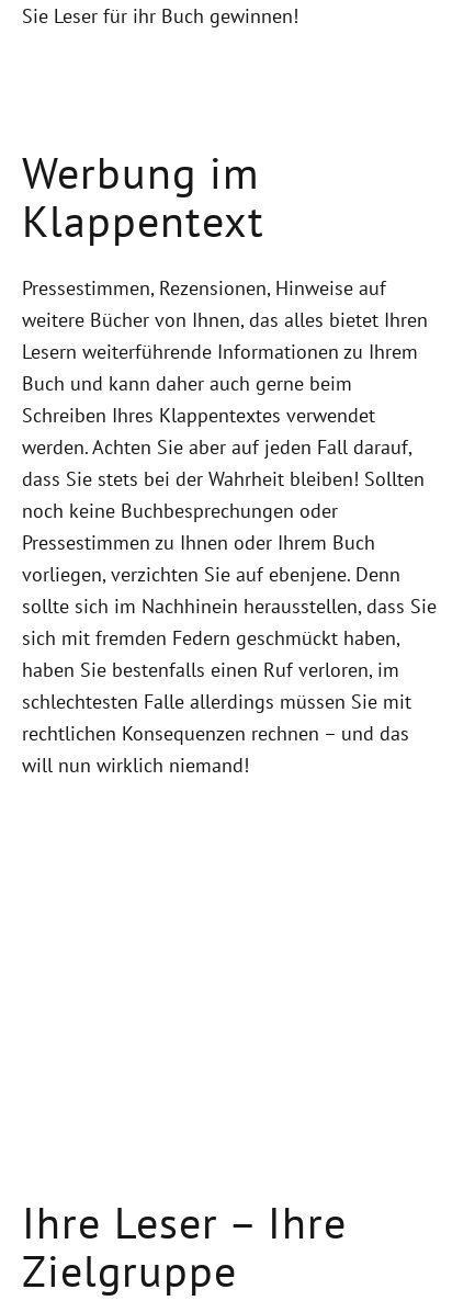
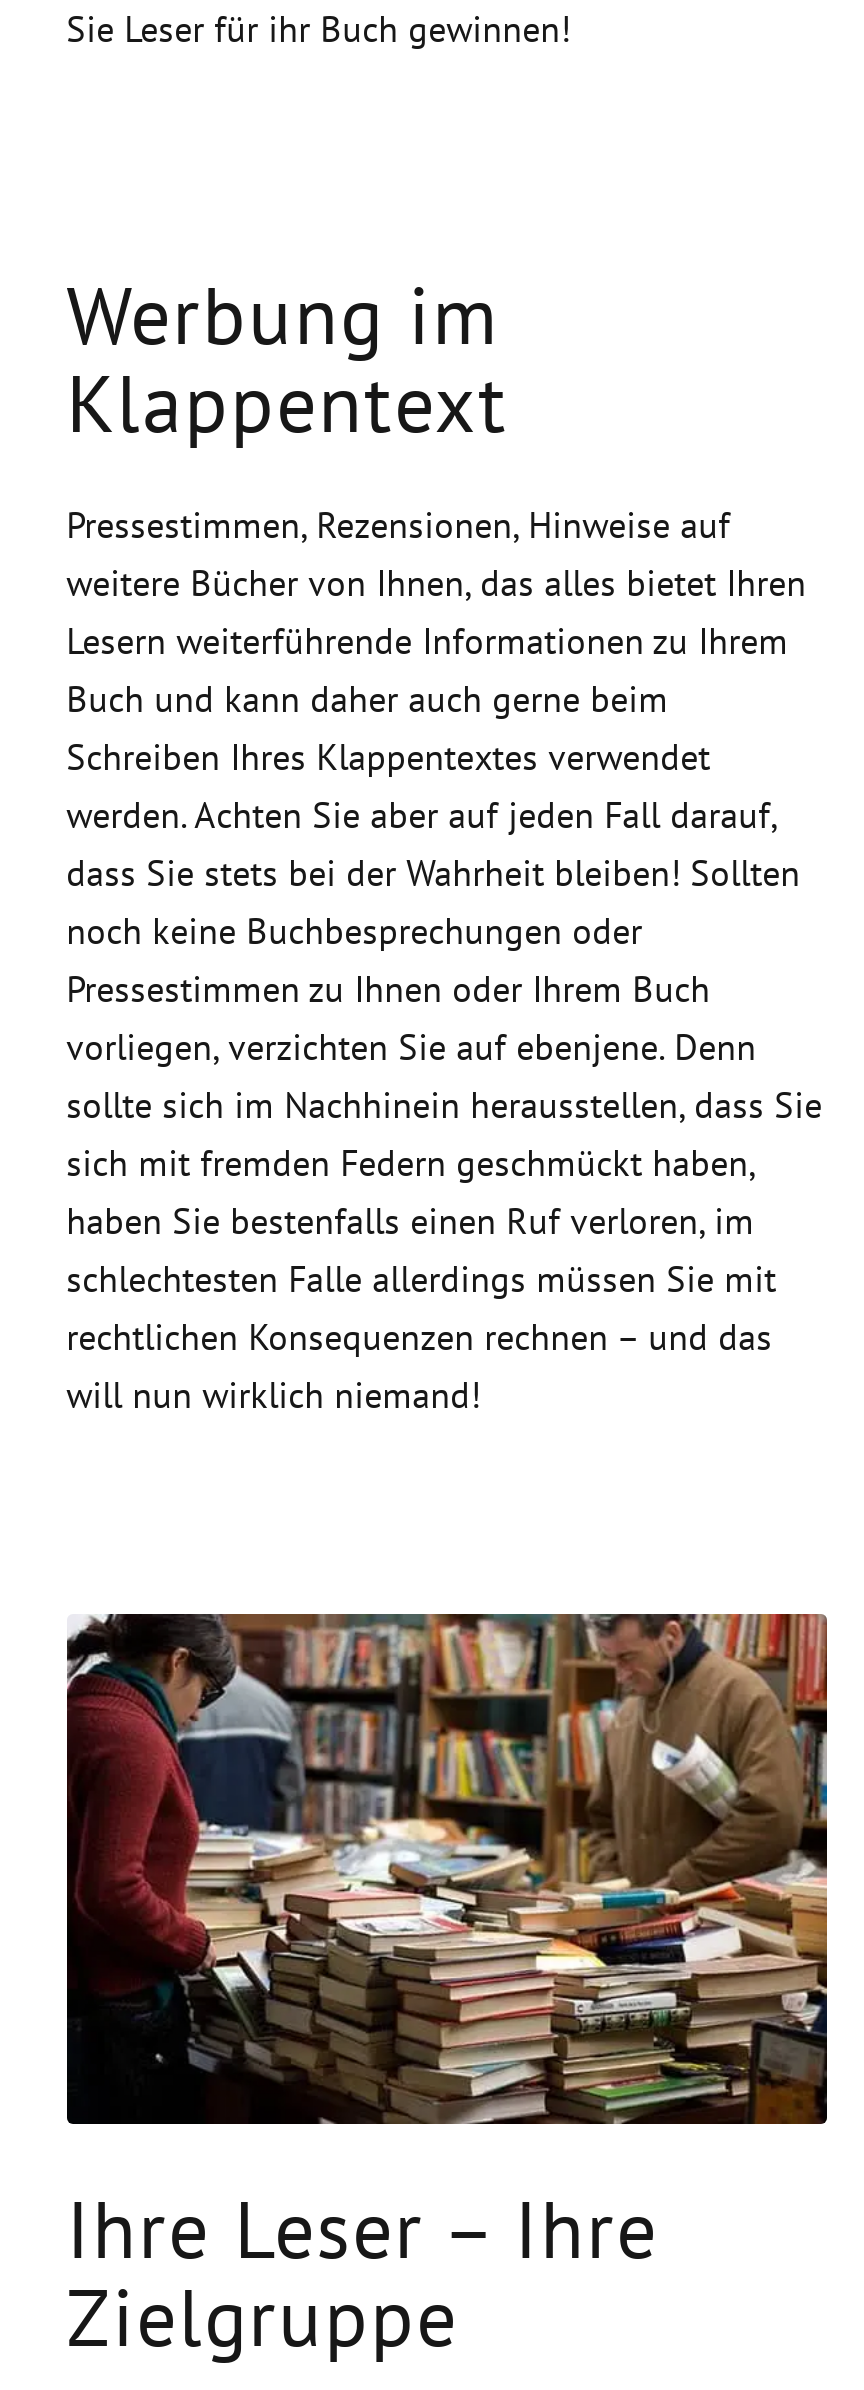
+ [image]
